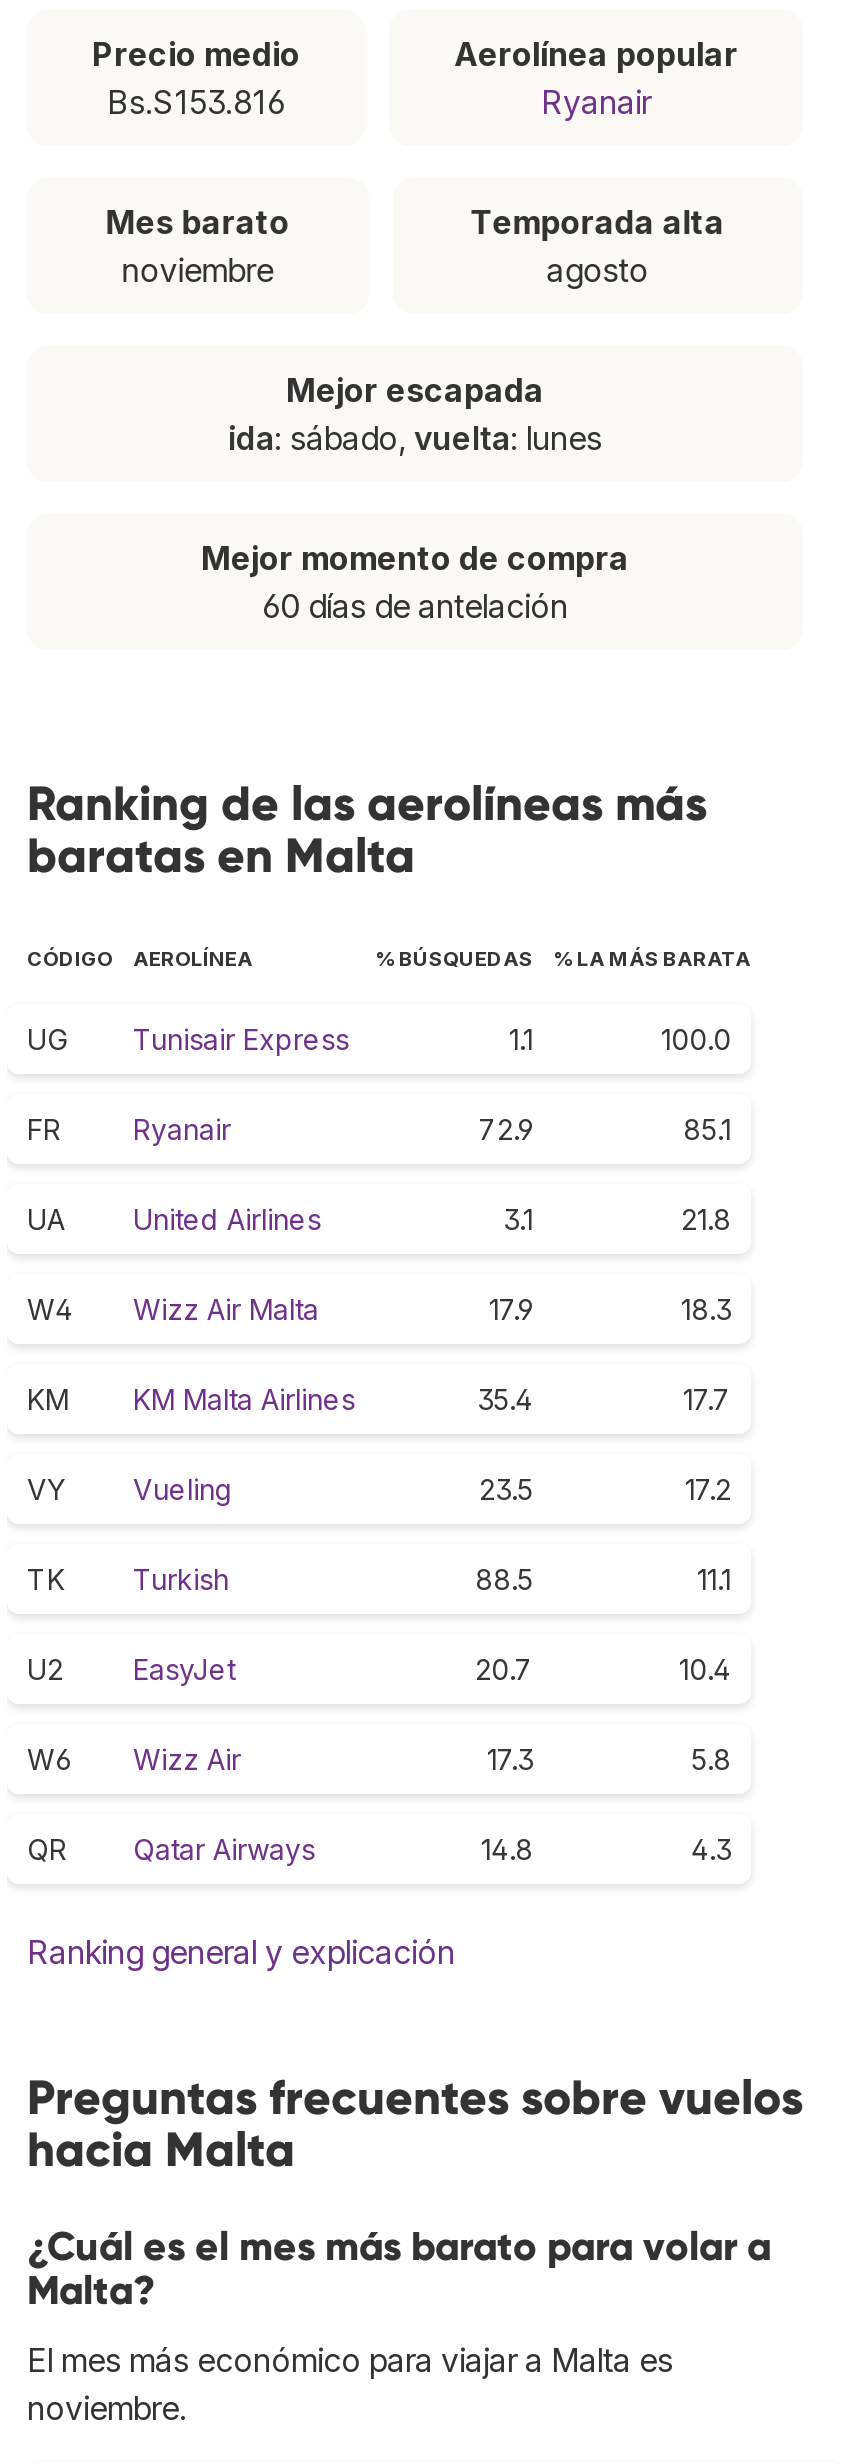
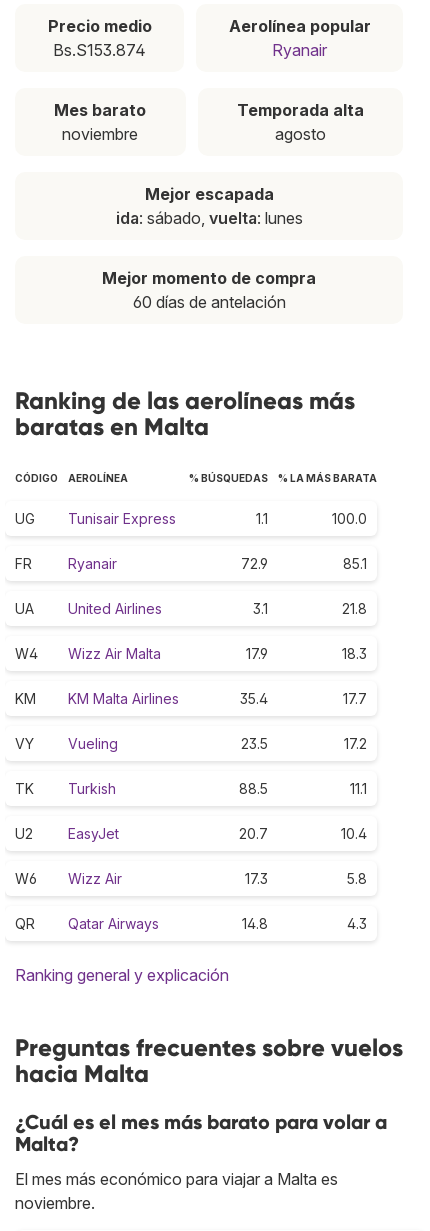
- Bs.S153.816
+ Bs.S153.874
